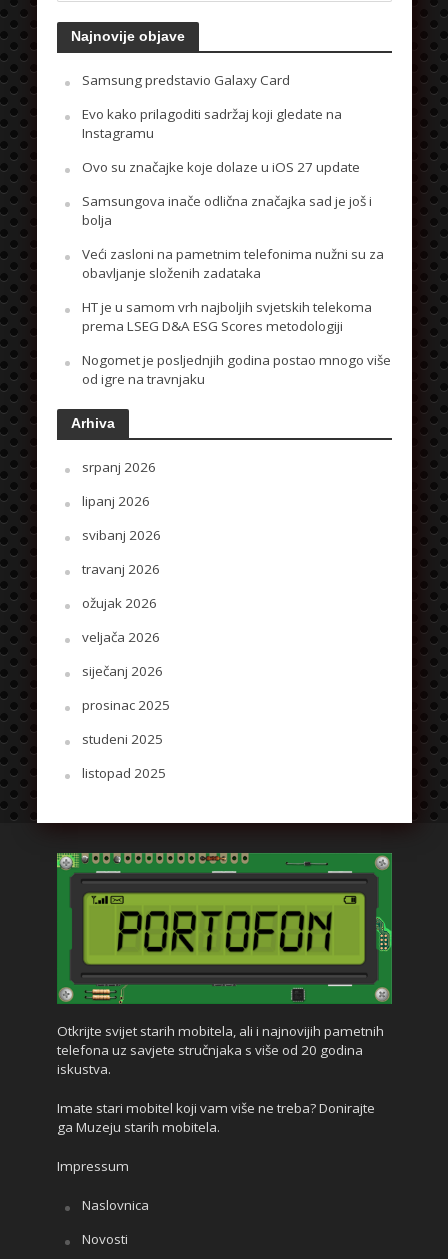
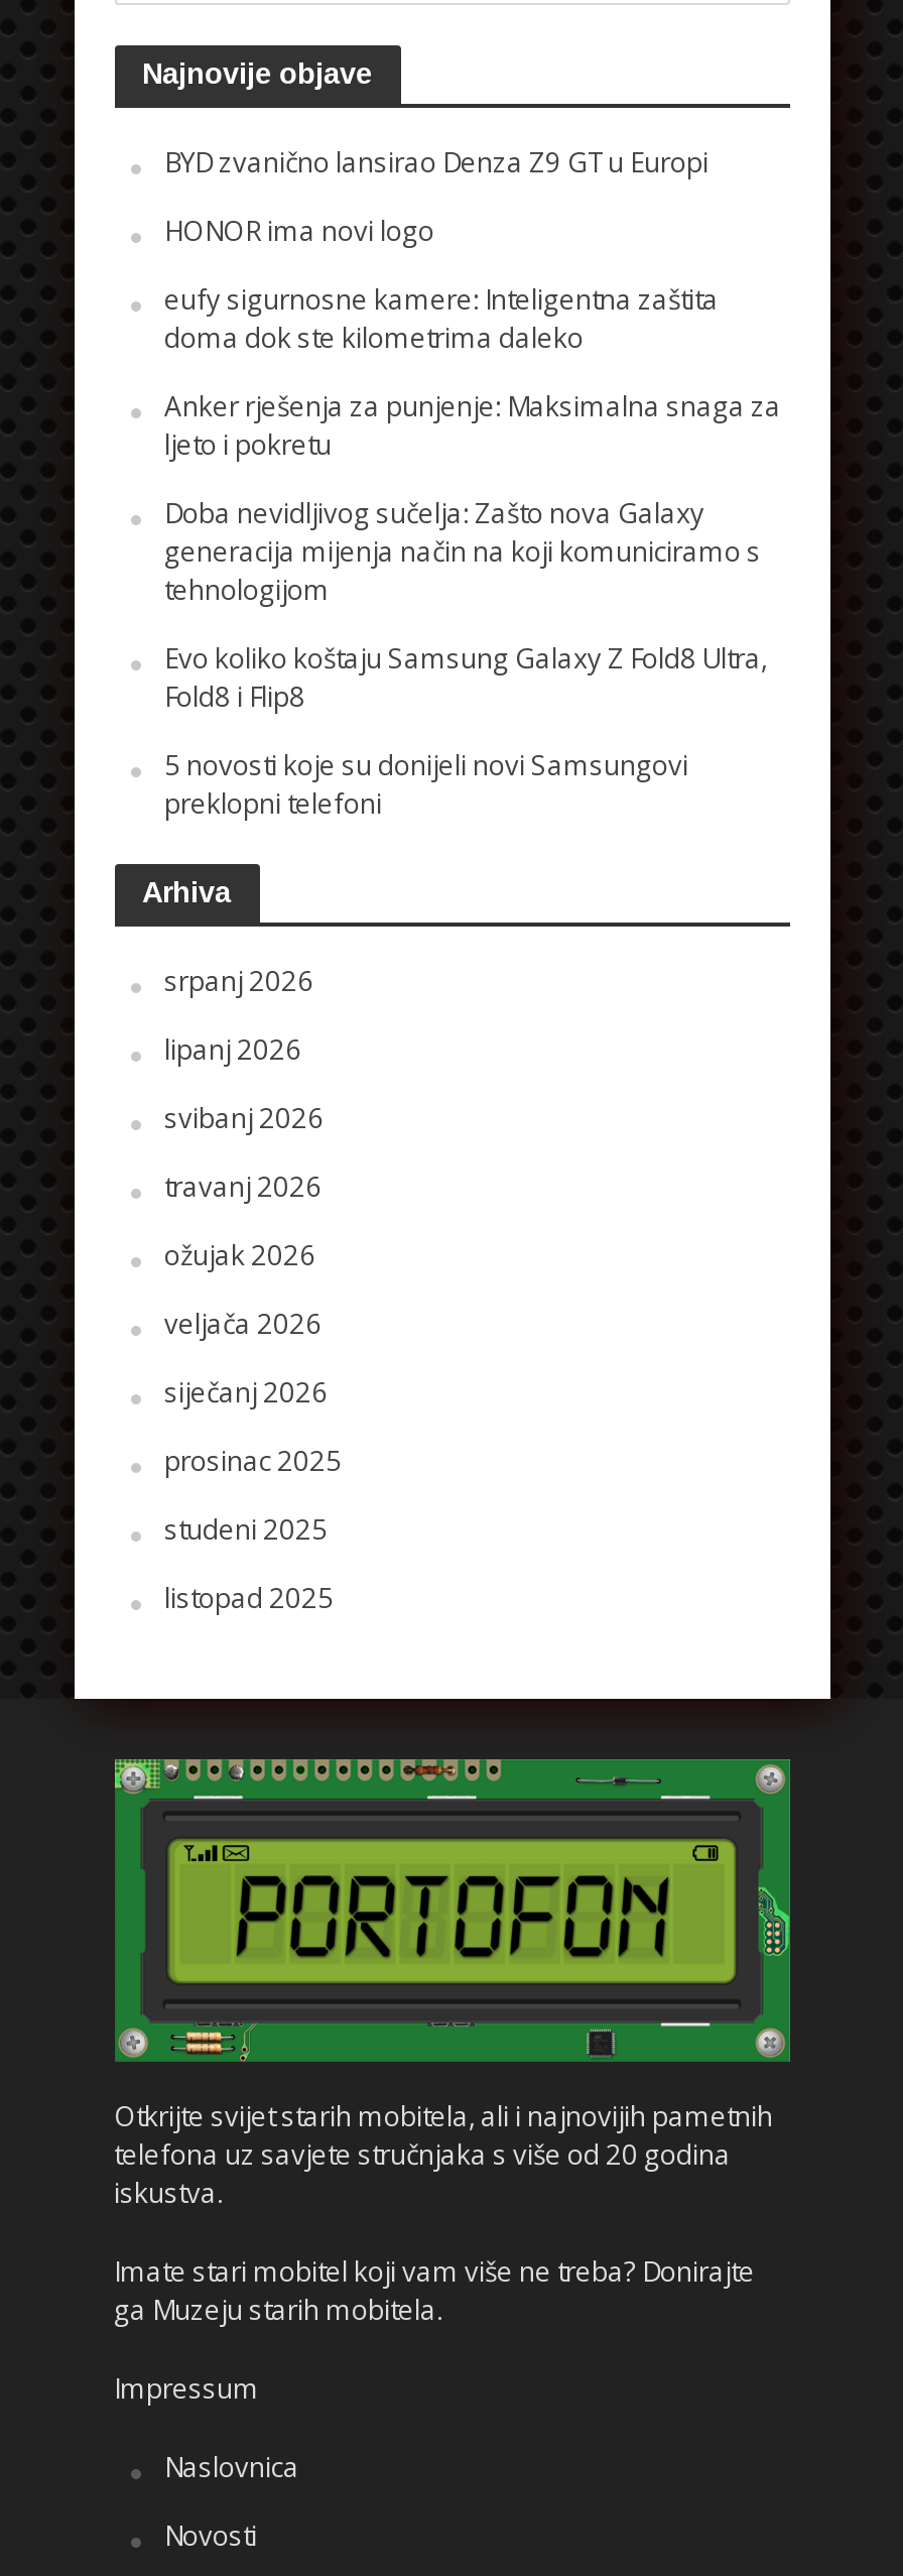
- Samsung predstavio Galaxy Card
+ BYD zvanično lansirao Denza Z9 GT u Europi

- Evo kako prilagoditi sadržaj koji gledate na
- Instagramu
+ HONOR ima novi logo

- Ovo su značajke koje dolaze u iOS 27 update
+ eufy sigurnosne kamere: Inteligentna zaštita
+ doma dok ste kilometrima daleko

- Samsungova inače odlična značajka sad je još i
- bolja
+ Anker rješenja za punjenje: Maksimalna snaga za
+ ljeto i pokretu

- Veći zasloni na pametnim telefonima nužni su za
- obavljanje složenih zadataka
+ Doba nevidljivog sučelja: Zašto nova Galaxy
+ generacija mijenja način na koji komuniciramo s
+ tehnologijom

- HT je u samom vrh najboljih svjetskih telekoma
- prema LSEG D&A ESG Scores metodologiji
+ Evo koliko koštaju Samsung Galaxy Z Fold8 Ultra,
+ Fold8 i Flip8

- Nogomet je posljednjih godina postao mnogo više
- od igre na travnjaku
+ 5 novosti koje su donijeli novi Samsungovi
+ preklopni telefoni
